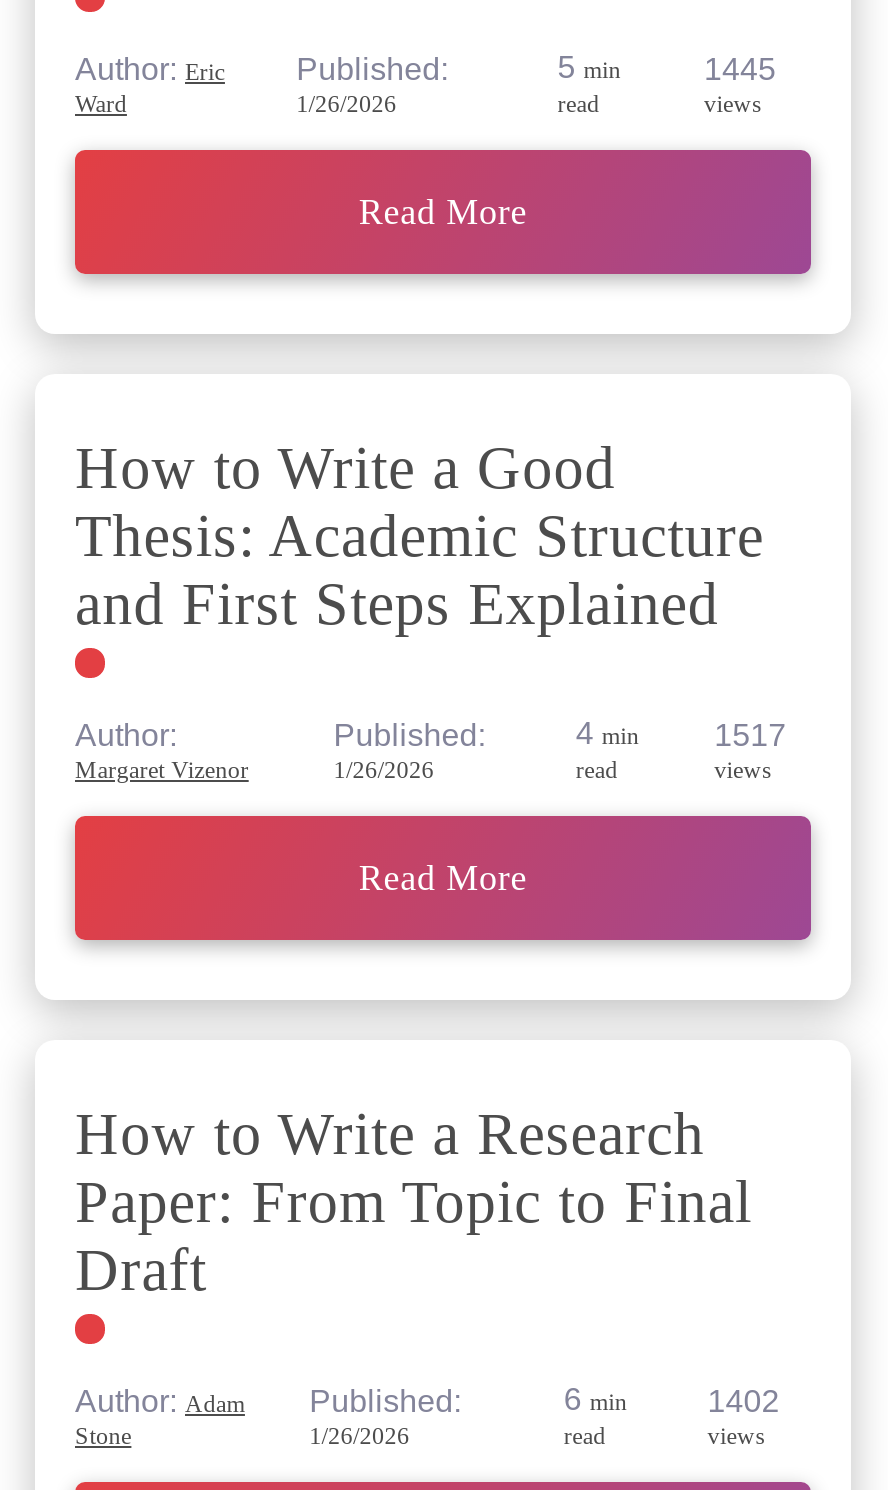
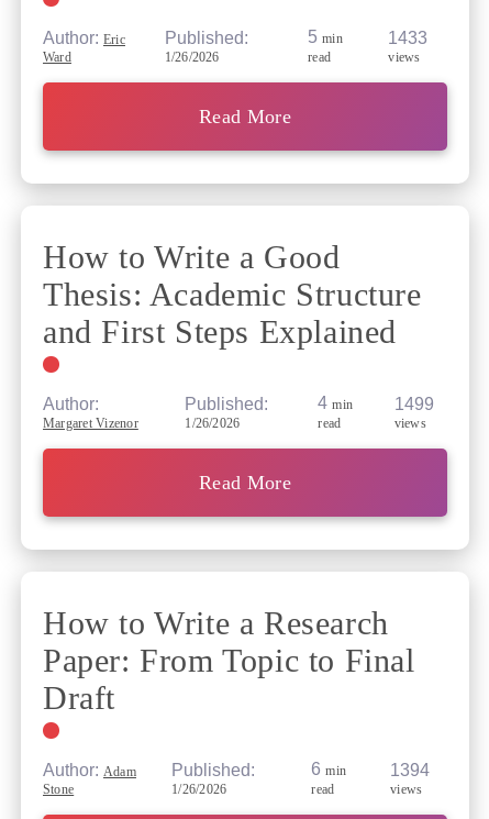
- 1445
+ 1433

- 1517
+ 1499

- 1402
+ 1394
